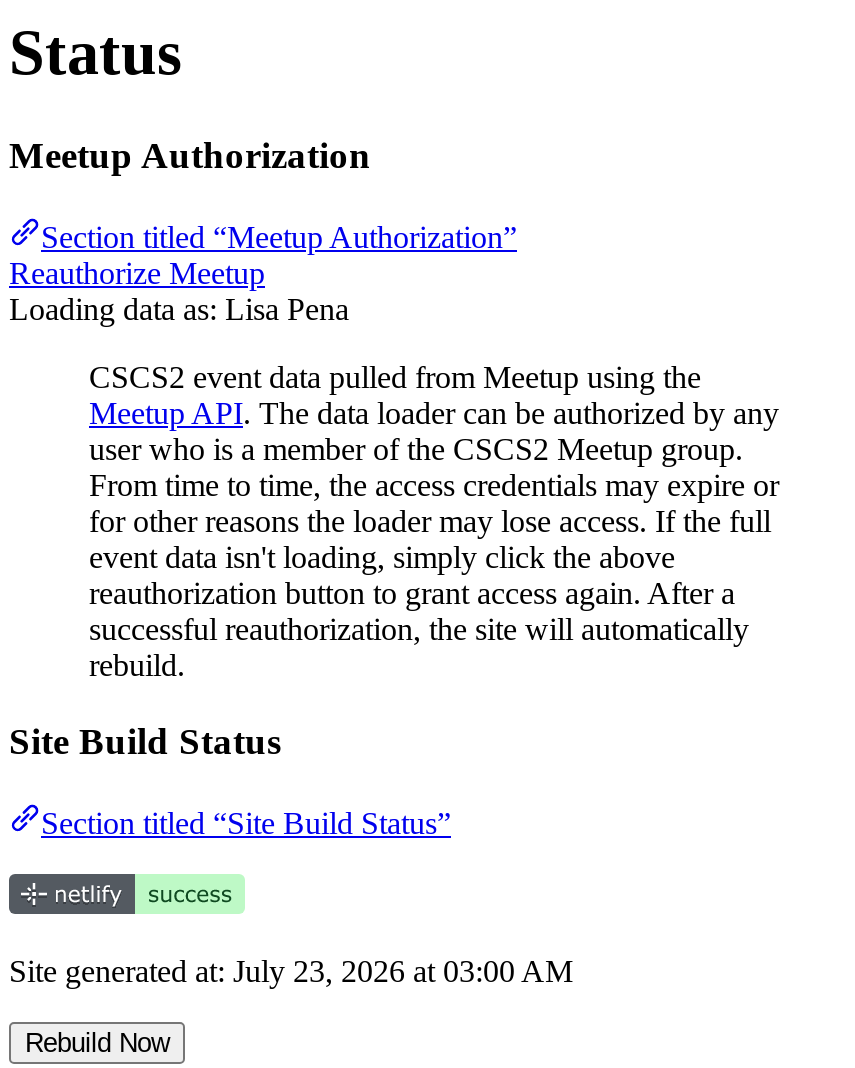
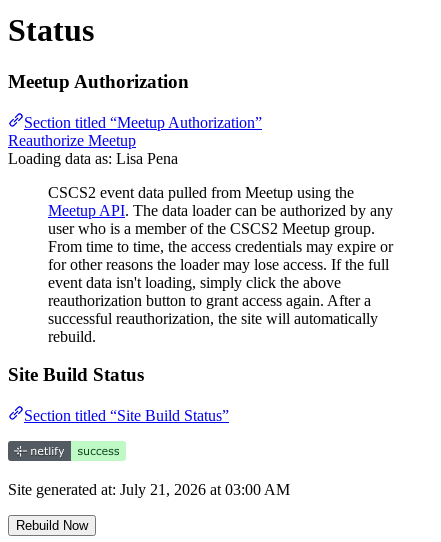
- Site generated at: July 23, 2026 at 03:00 AM
+ Site generated at: July 21, 2026 at 03:00 AM
